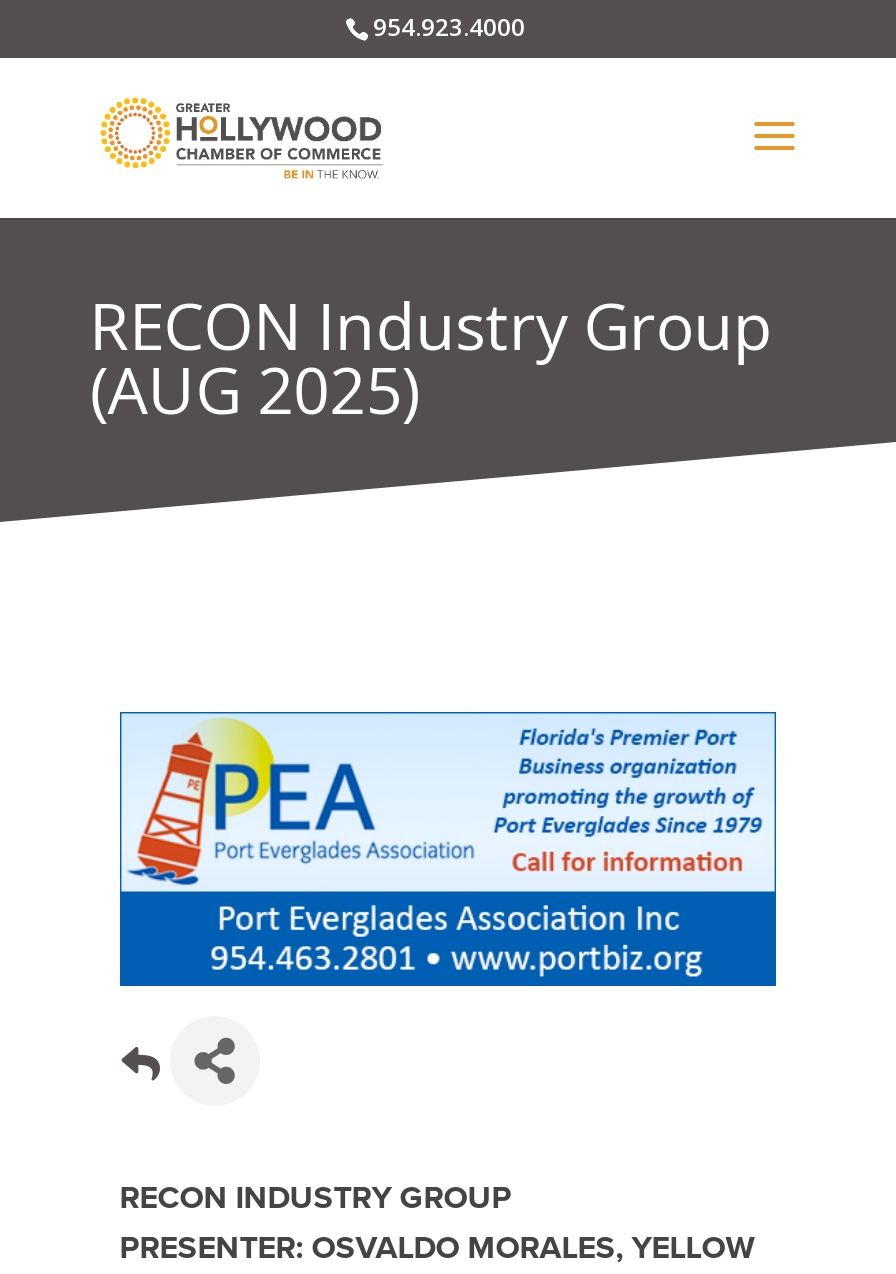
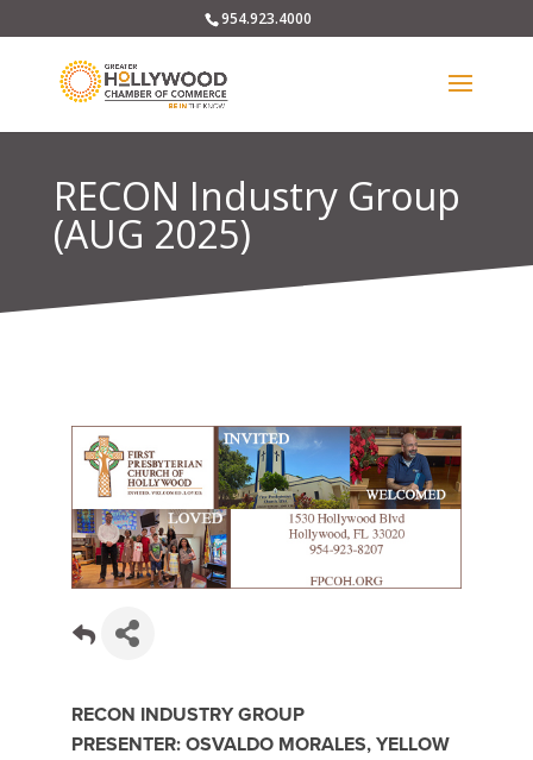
- [image]
+ [image]
